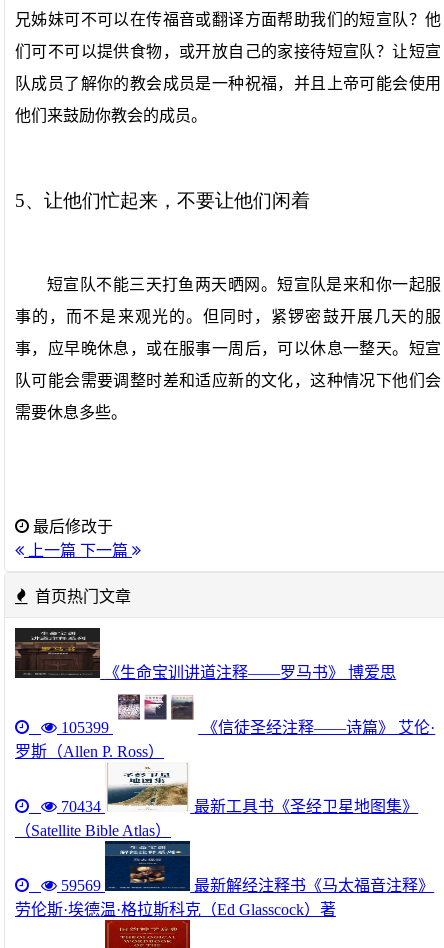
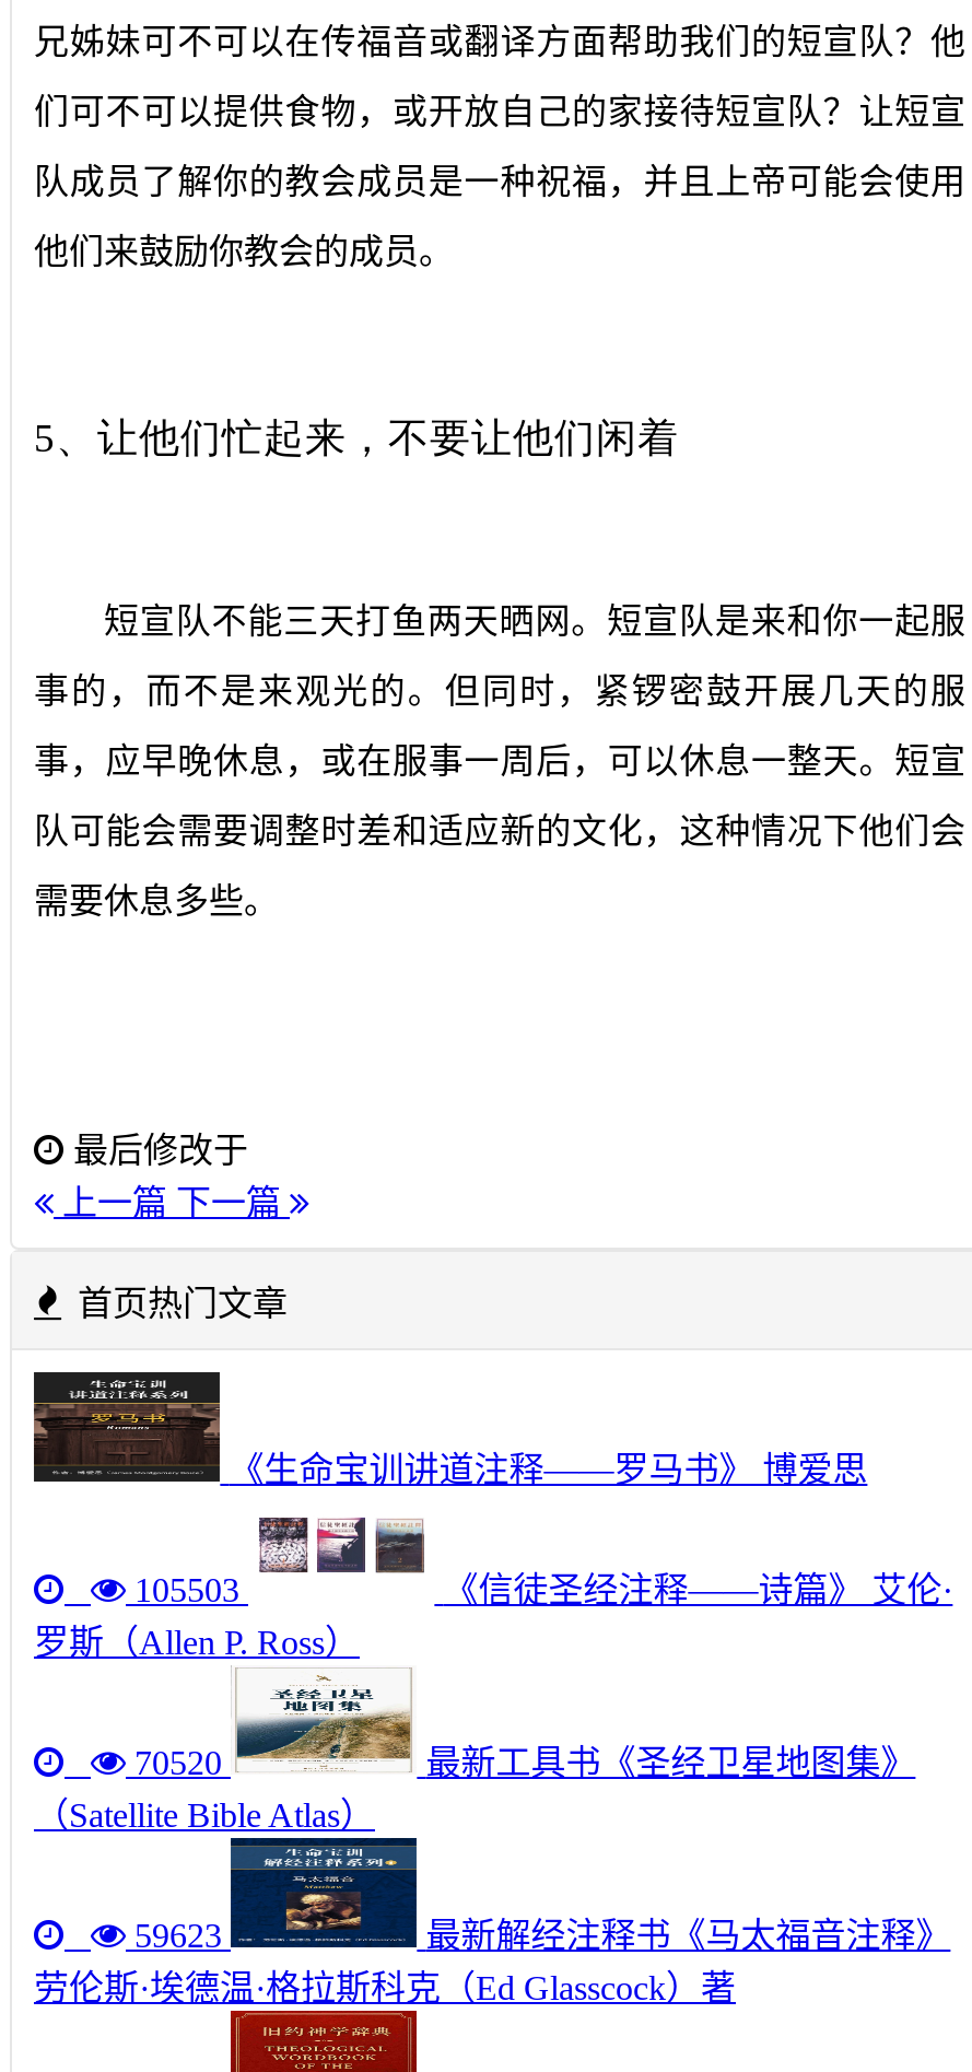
- 105399
+ 105503

- 70434
+ 70520

- 59569
+ 59623
